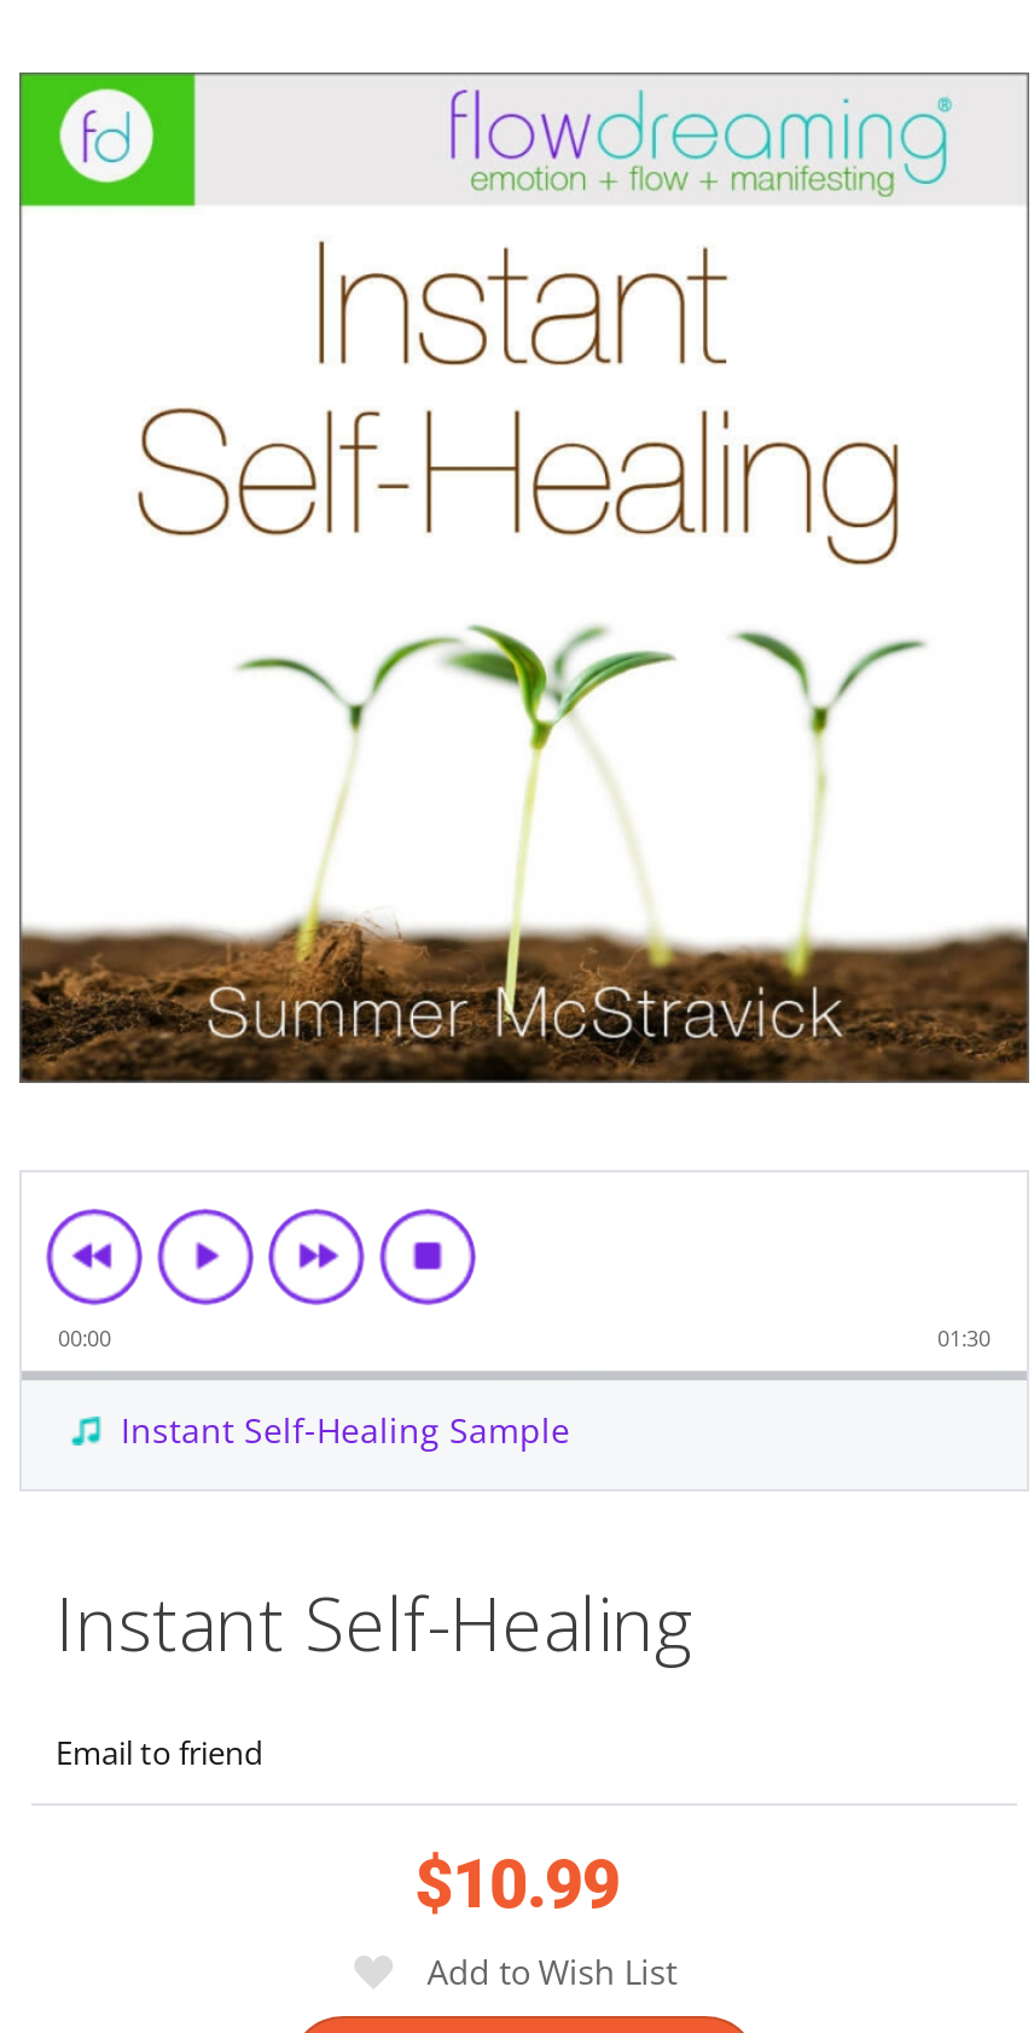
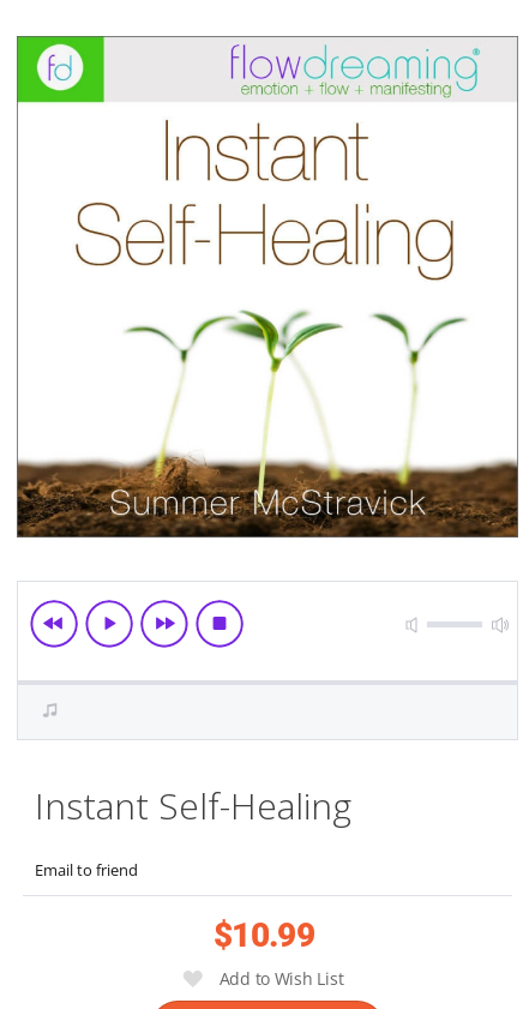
- 00:00
- 01:30
- Instant Self-Healing Sample
